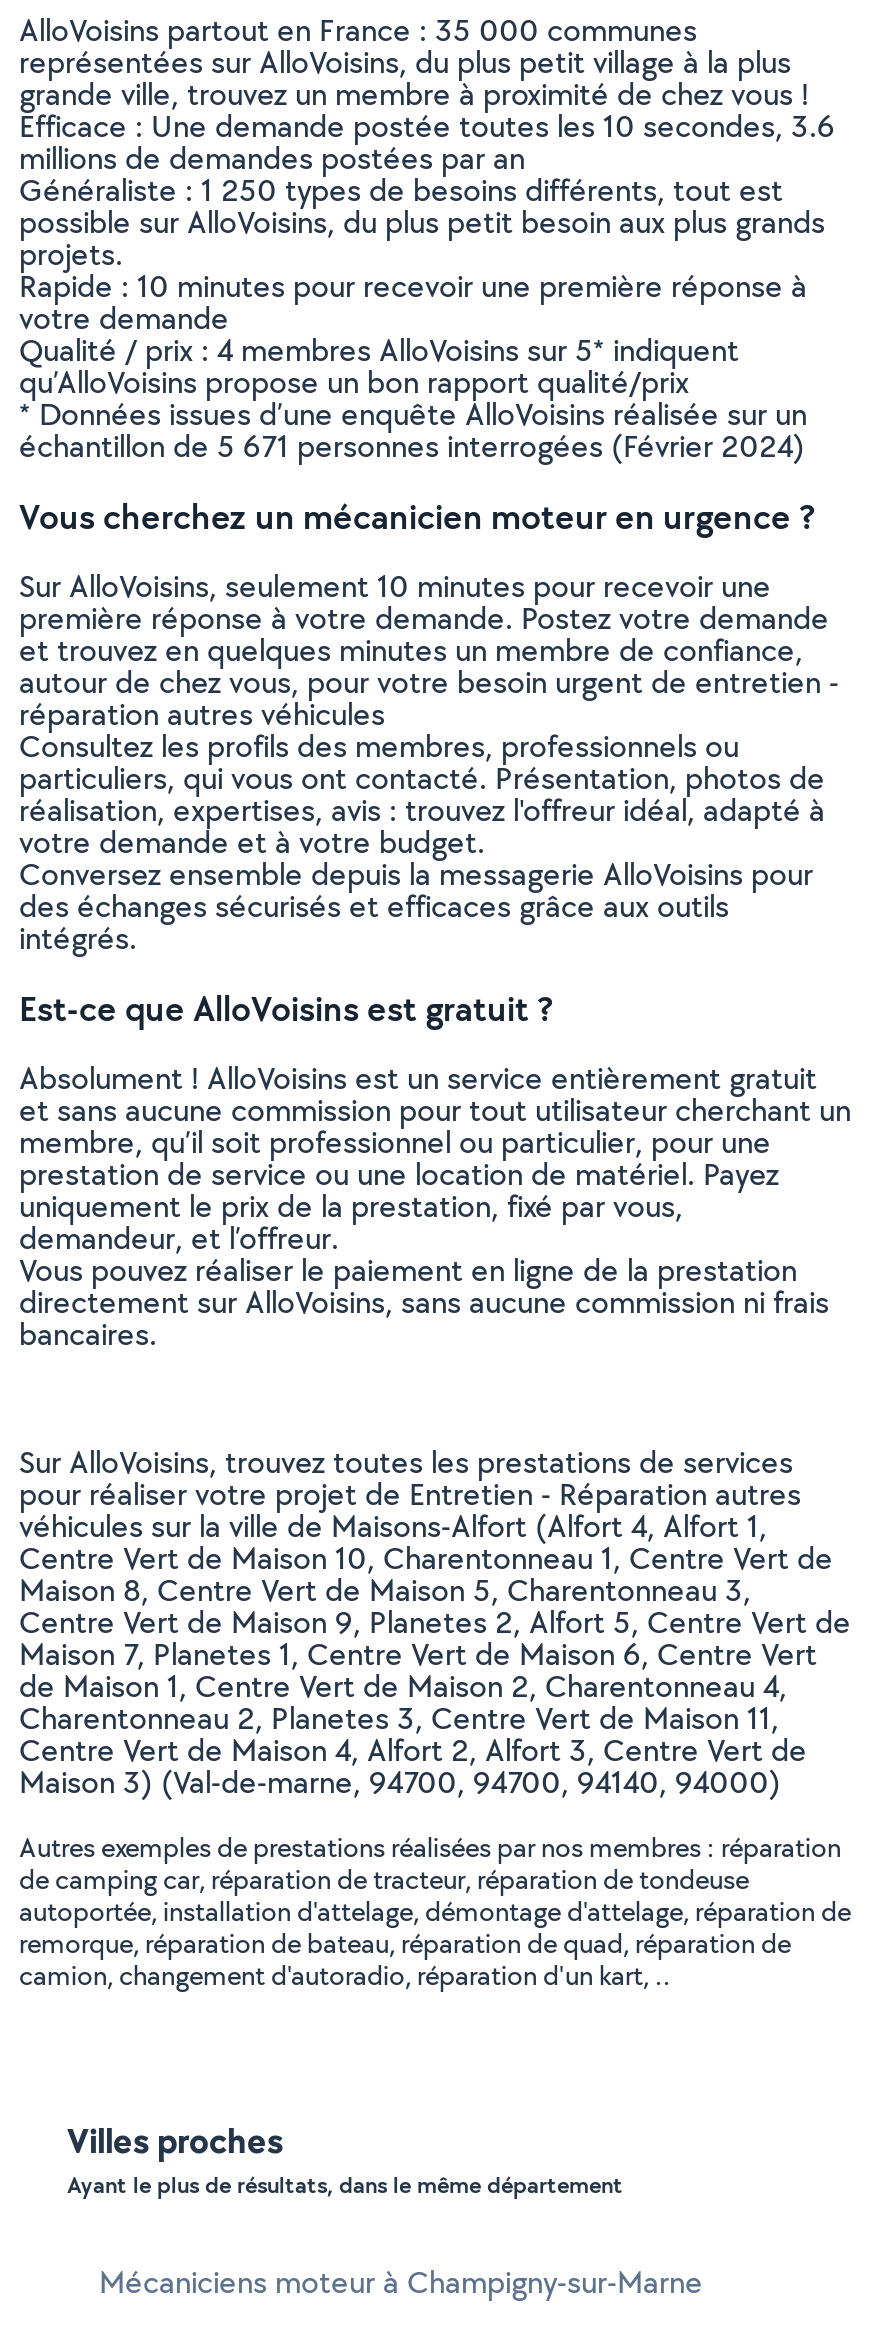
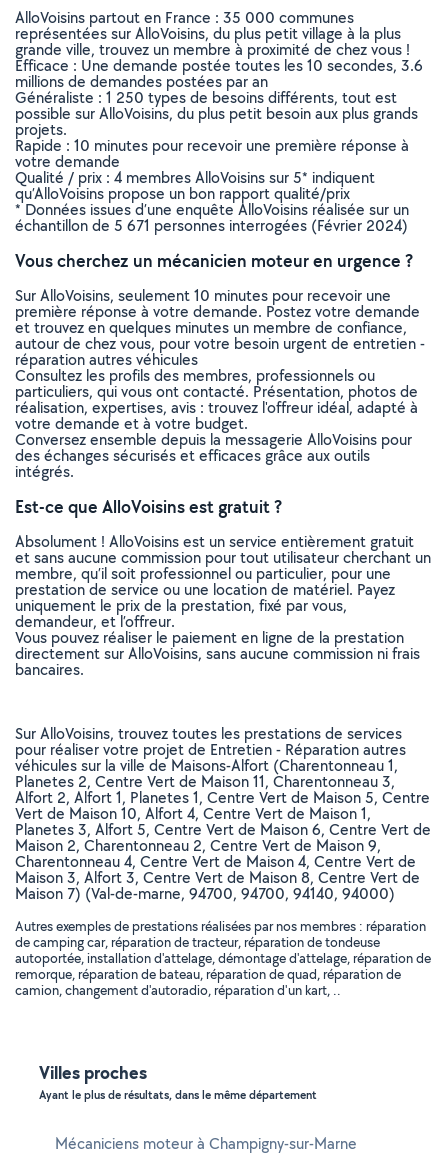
- véhicules sur la ville de Maisons-Alfort (Alfort 4, Alfort 1,
- Centre Vert de Maison 10, Charentonneau 1, Centre Vert de
- Maison 8, Centre Vert de Maison 5, Charentonneau 3,
- Centre Vert de Maison 9, Planetes 2, Alfort 5, Centre Vert de
- Maison 7, Planetes 1, Centre Vert de Maison 6, Centre Vert
- de Maison 1, Centre Vert de Maison 2, Charentonneau 4,
- Charentonneau 2, Planetes 3, Centre Vert de Maison 11,
- Centre Vert de Maison 4, Alfort 2, Alfort 3, Centre Vert de
- Maison 3) (Val-de-marne, 94700, 94700, 94140, 94000)
+ véhicules sur la ville de Maisons-Alfort (Charentonneau 1,
+ Planetes 2, Centre Vert de Maison 11, Charentonneau 3,
+ Alfort 2, Alfort 1, Planetes 1, Centre Vert de Maison 5, Centre
+ Vert de Maison 10, Alfort 4, Centre Vert de Maison 1,
+ Planetes 3, Alfort 5, Centre Vert de Maison 6, Centre Vert de
+ Maison 2, Charentonneau 2, Centre Vert de Maison 9,
+ Charentonneau 4, Centre Vert de Maison 4, Centre Vert de
+ Maison 3, Alfort 3, Centre Vert de Maison 8, Centre Vert de
+ Maison 7) (Val-de-marne, 94700, 94700, 94140, 94000)
